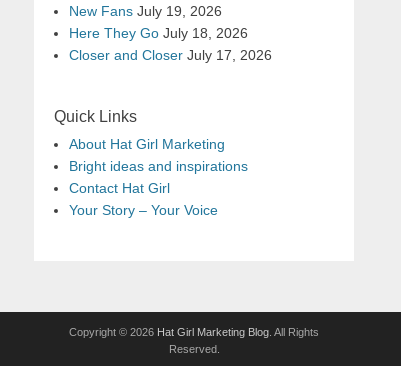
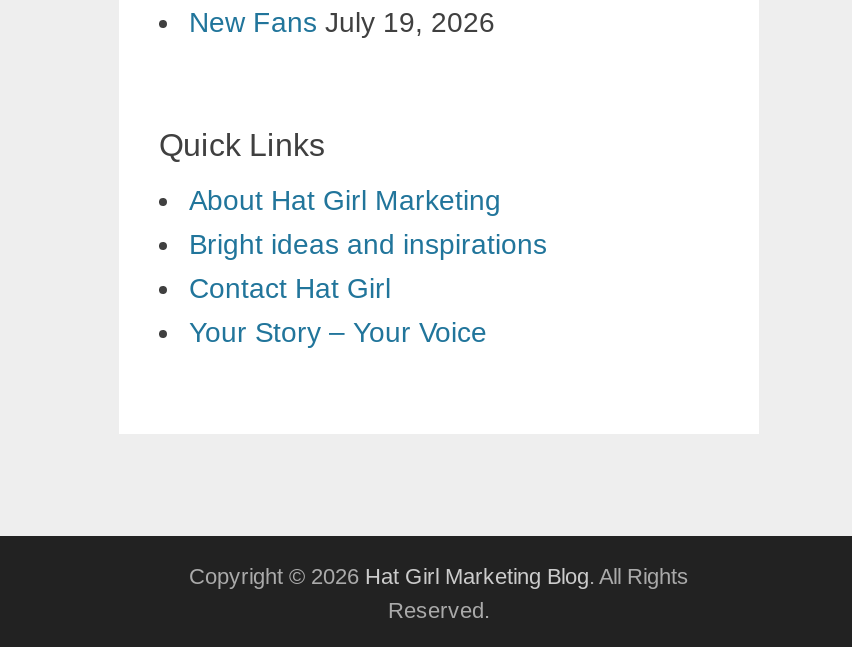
- Here They Go July 18, 2026
- Closer and Closer July 17, 2026
